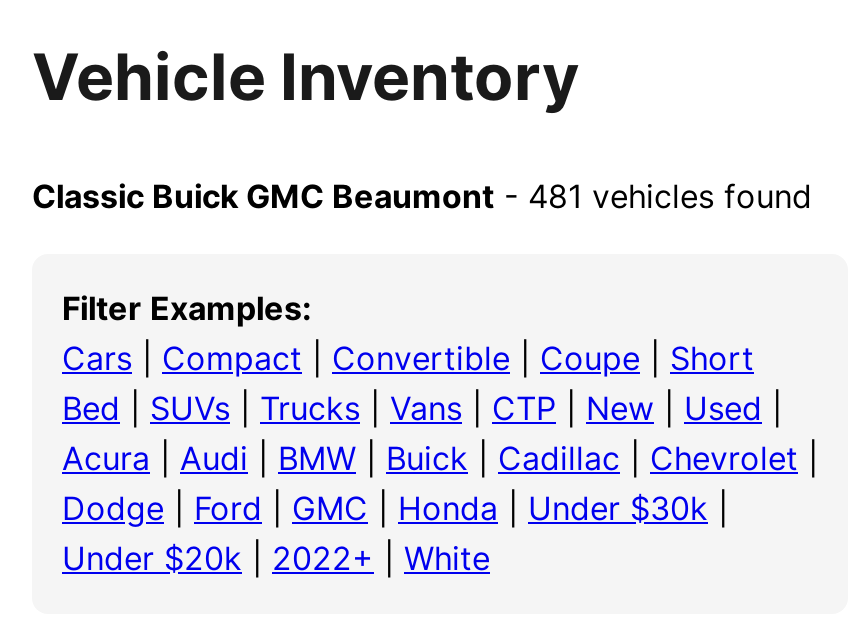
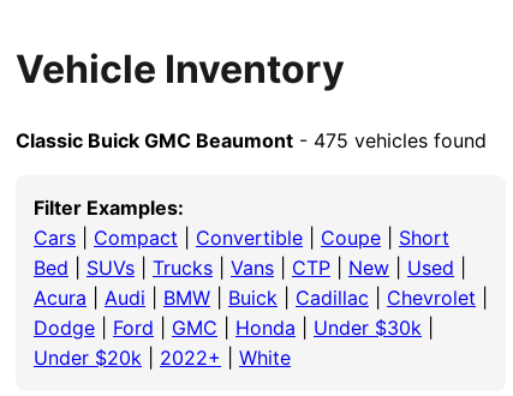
- Classic Buick GMC Beaumont - 481 vehicles found
+ Classic Buick GMC Beaumont - 475 vehicles found
